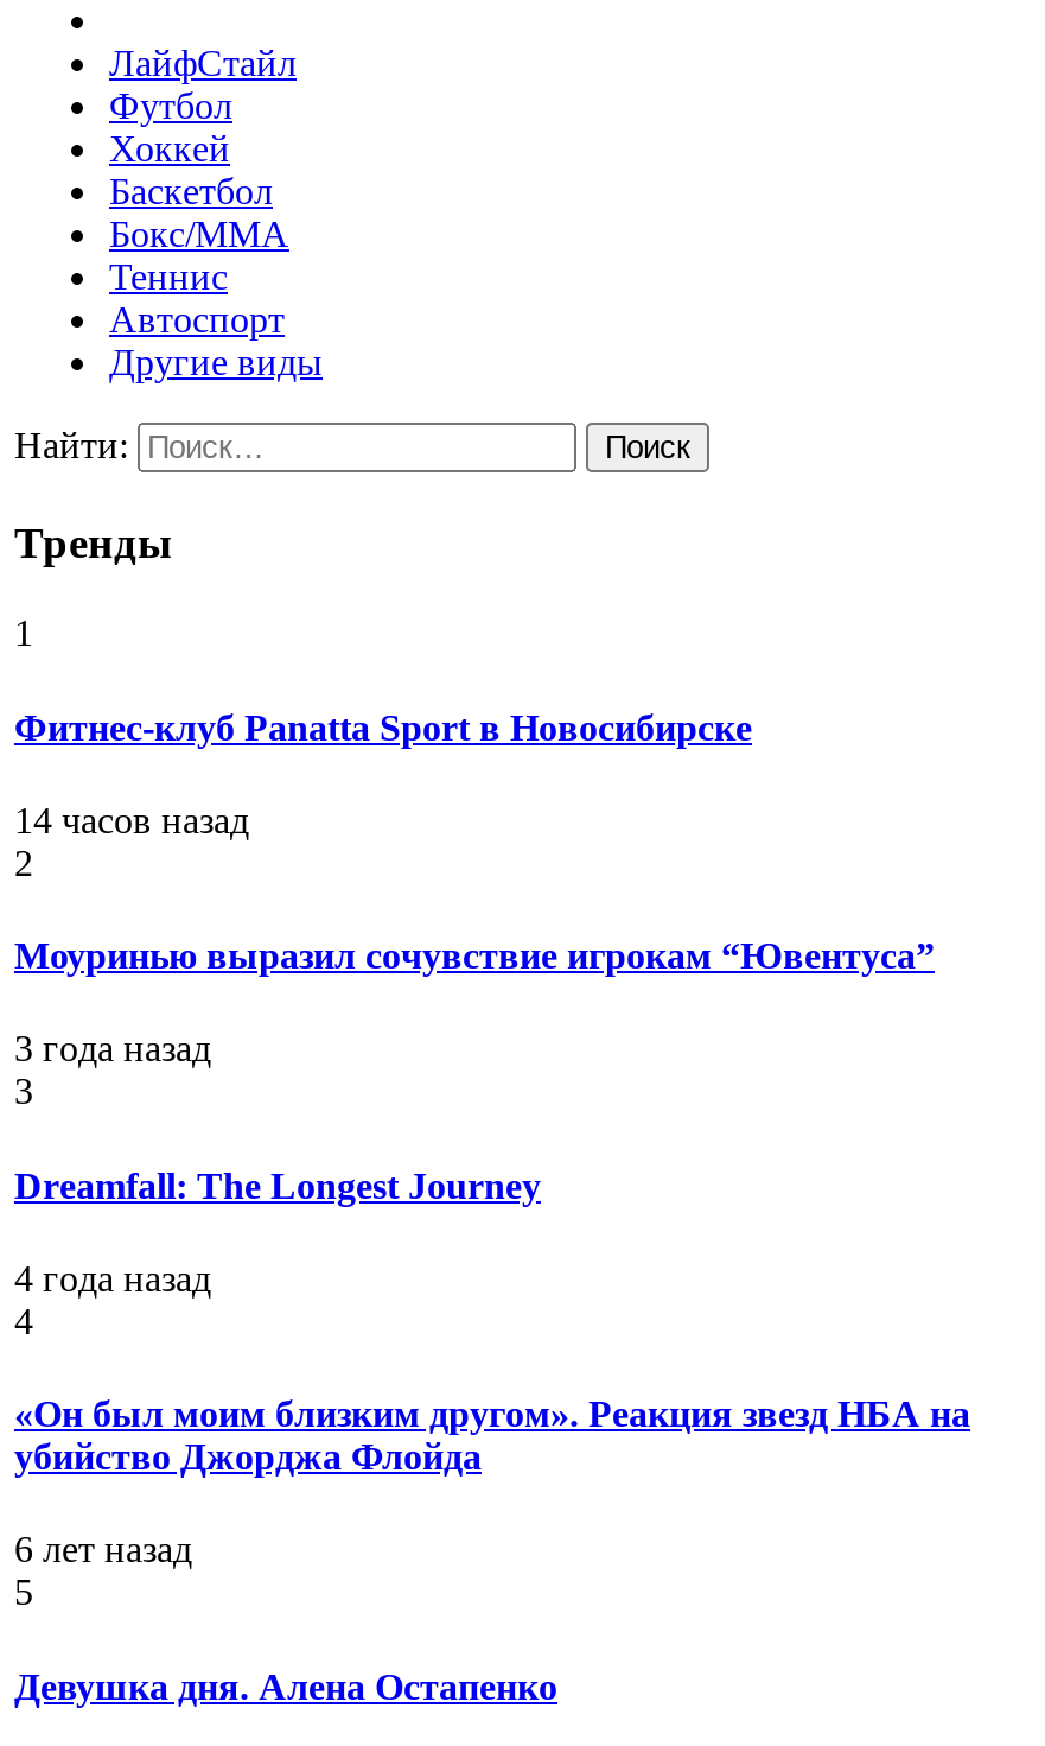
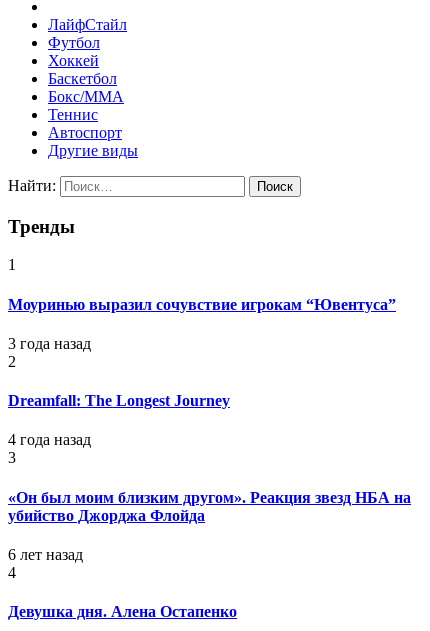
- Фитнес-клуб Panatta Sport в Новосибирске
- 14 часов назад
- 2

- 3
+ 2

- 4
+ 3

- 5
+ 4
